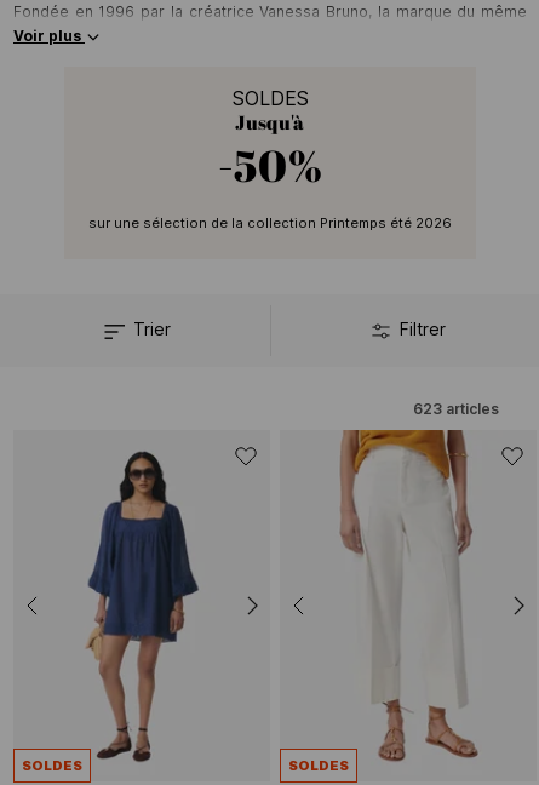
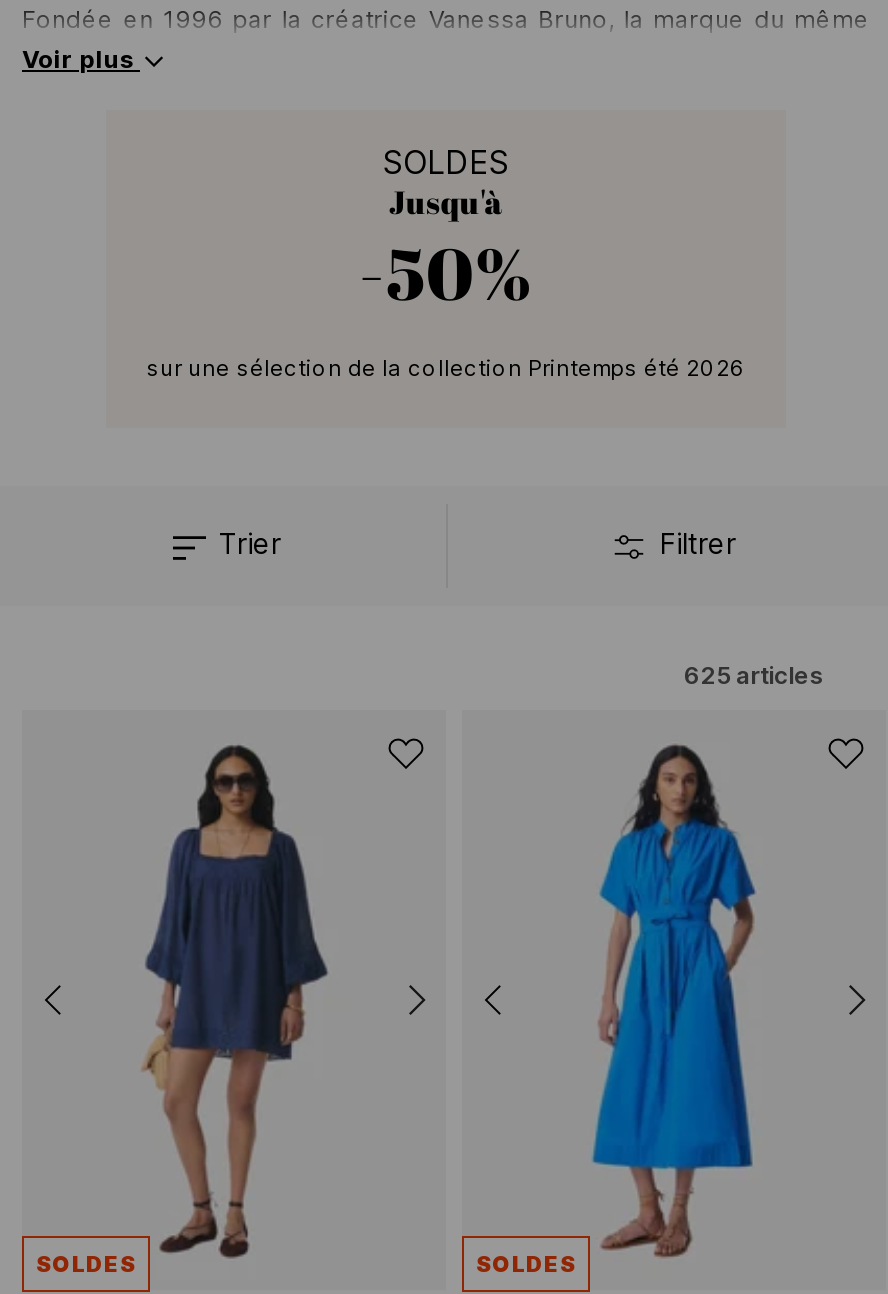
- 623 articles
+ 625 articles

- [image]
+ [image]
